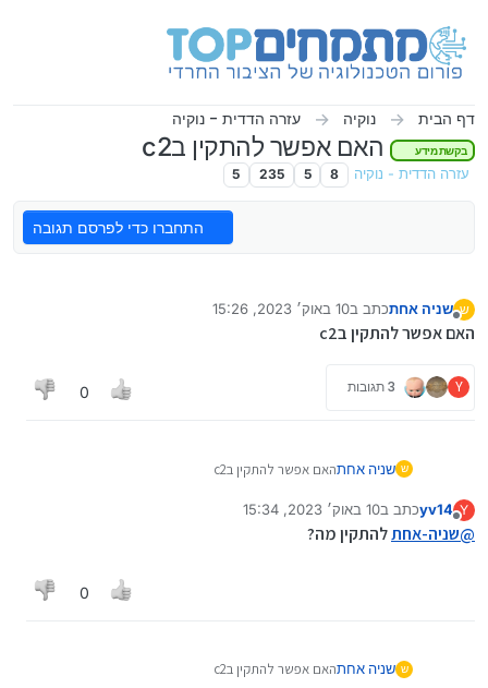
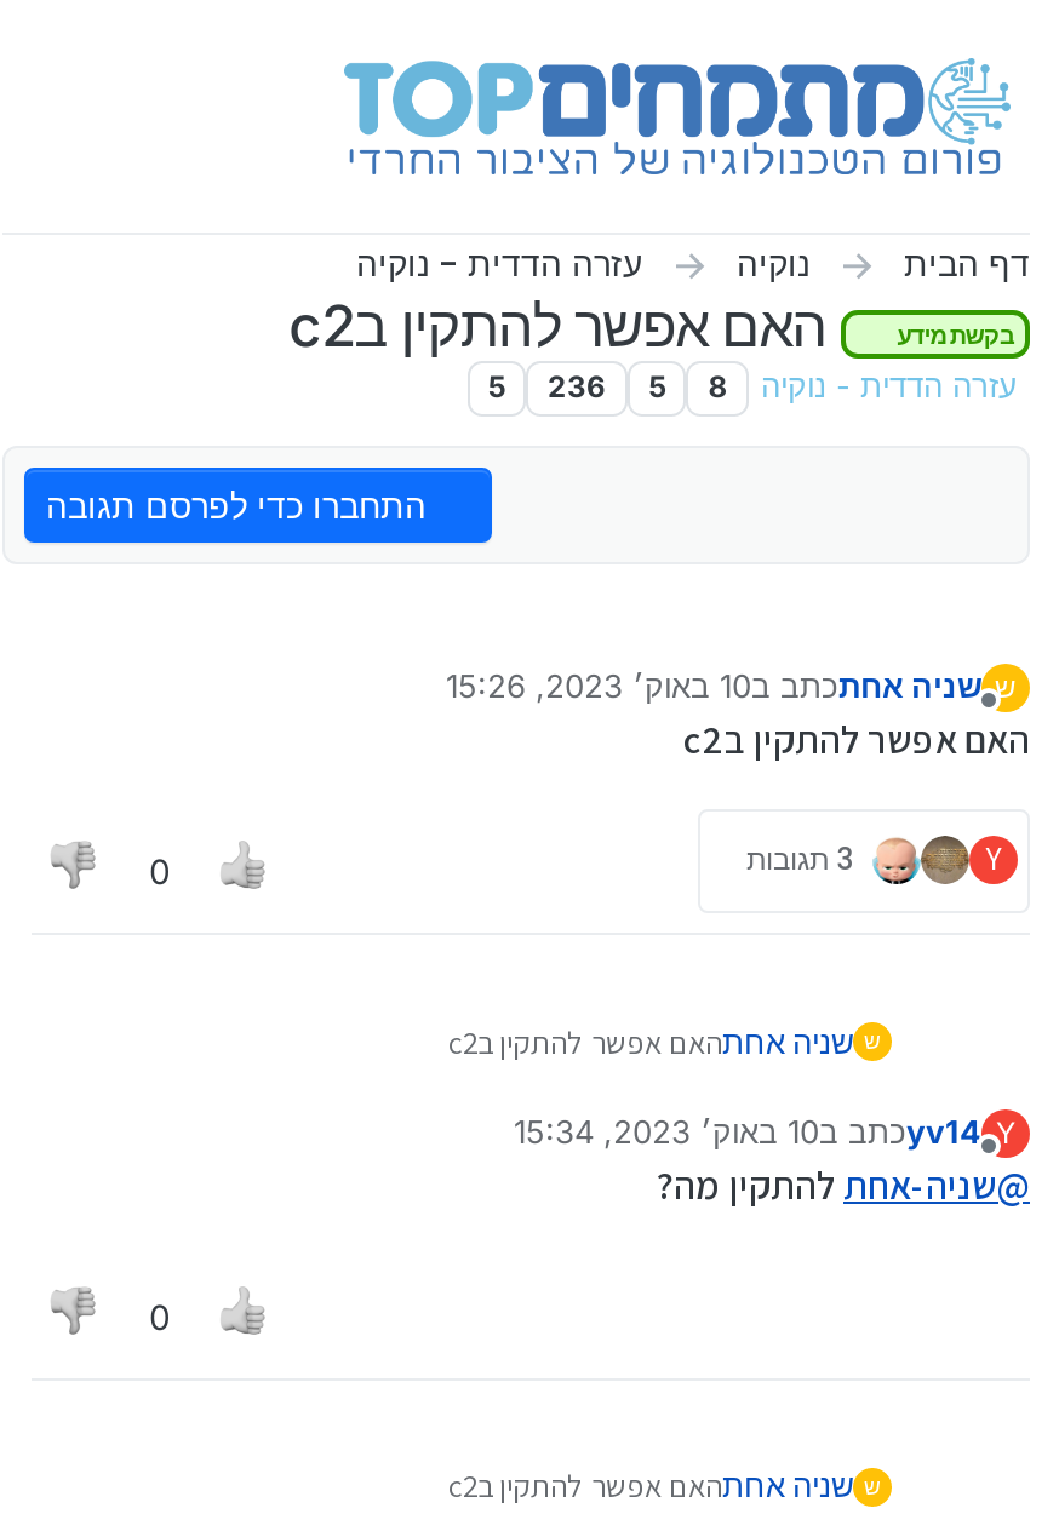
- עזרה הדדית - נוקיה 8 5 235 5
+ עזרה הדדית - נוקיה 8 5 236 5
